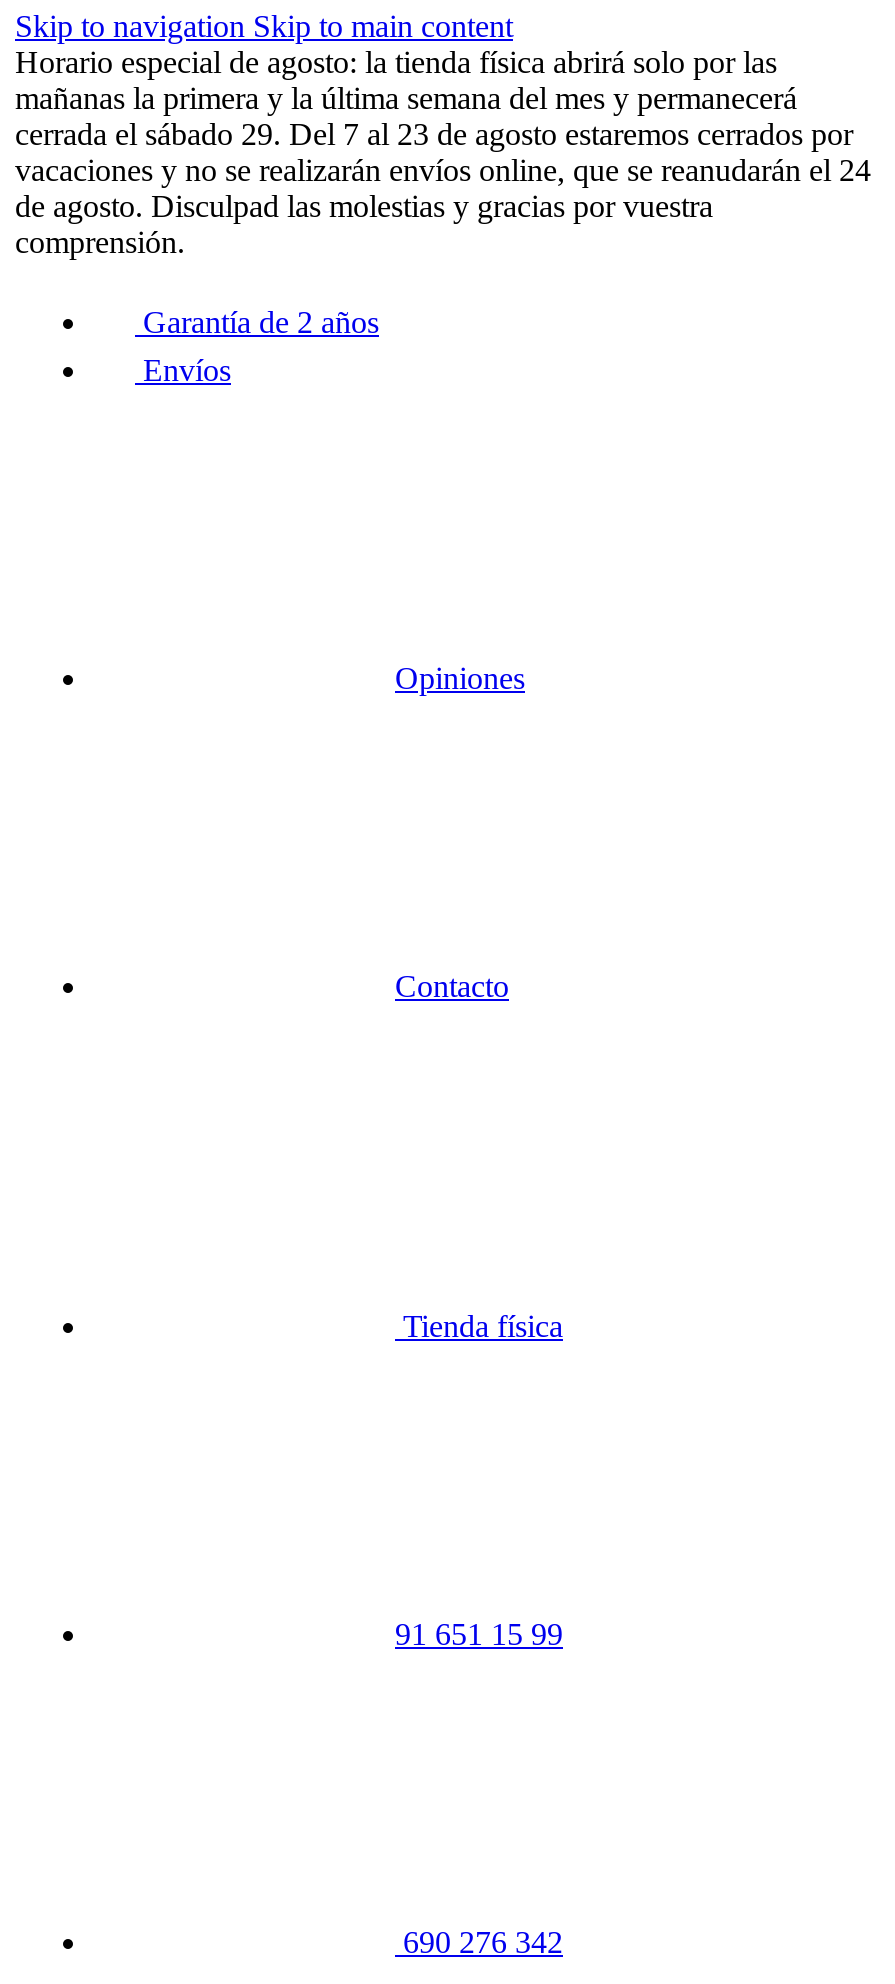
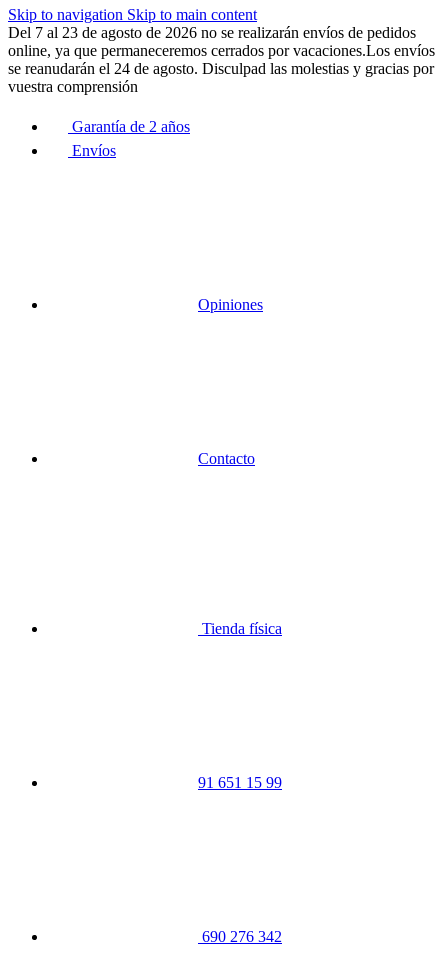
- Horario especial de agosto: la tienda física abrirá solo por las
- mañanas la primera y la última semana del mes y permanecerá
- cerrada el sábado 29. Del 7 al 23 de agosto estaremos cerrados por
- vacaciones y no se realizarán envíos online, que se reanudarán el 24
- de agosto. Disculpad las molestias y gracias por vuestra
- comprensión.
+ Del 7 al 23 de agosto de 2026 no se realizarán envíos de pedidos
+ online, ya que permaneceremos cerrados por vacaciones.Los envíos
+ se reanudarán el 24 de agosto. Disculpad las molestias y gracias por
+ vuestra comprensión
